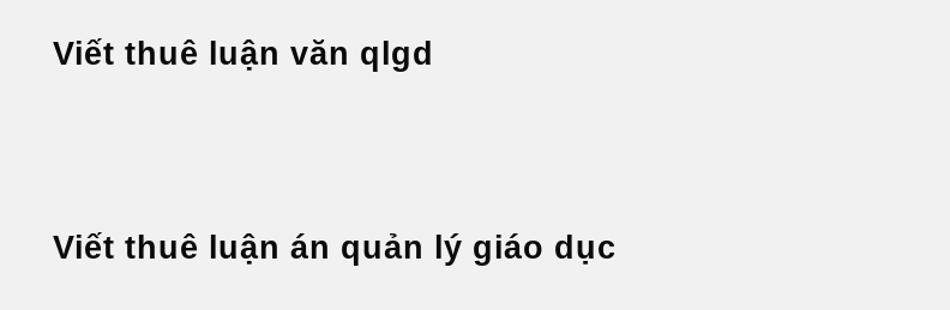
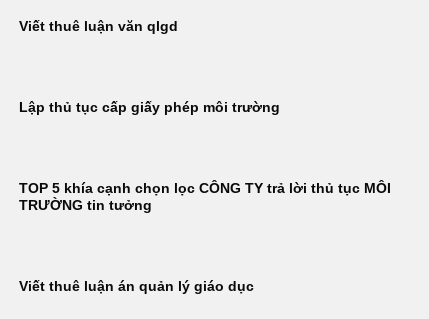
+ Lập thủ tục cấp giấy phép môi trường

+ TOP 5 khía cạnh chọn lọc CÔNG TY trả lời thủ tục MÔI
+ TRƯỜNG tin tưởng
